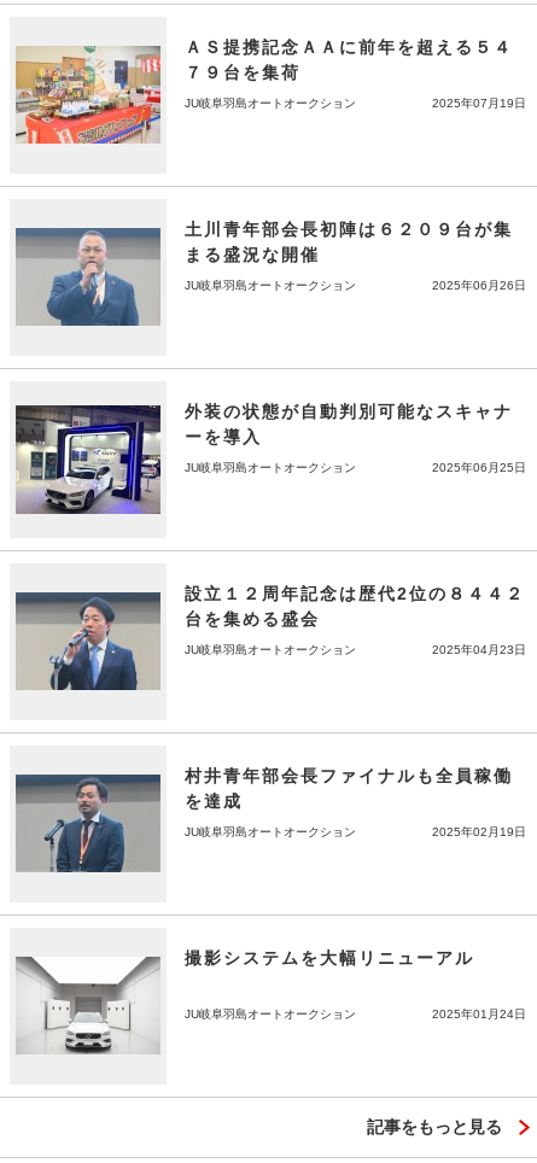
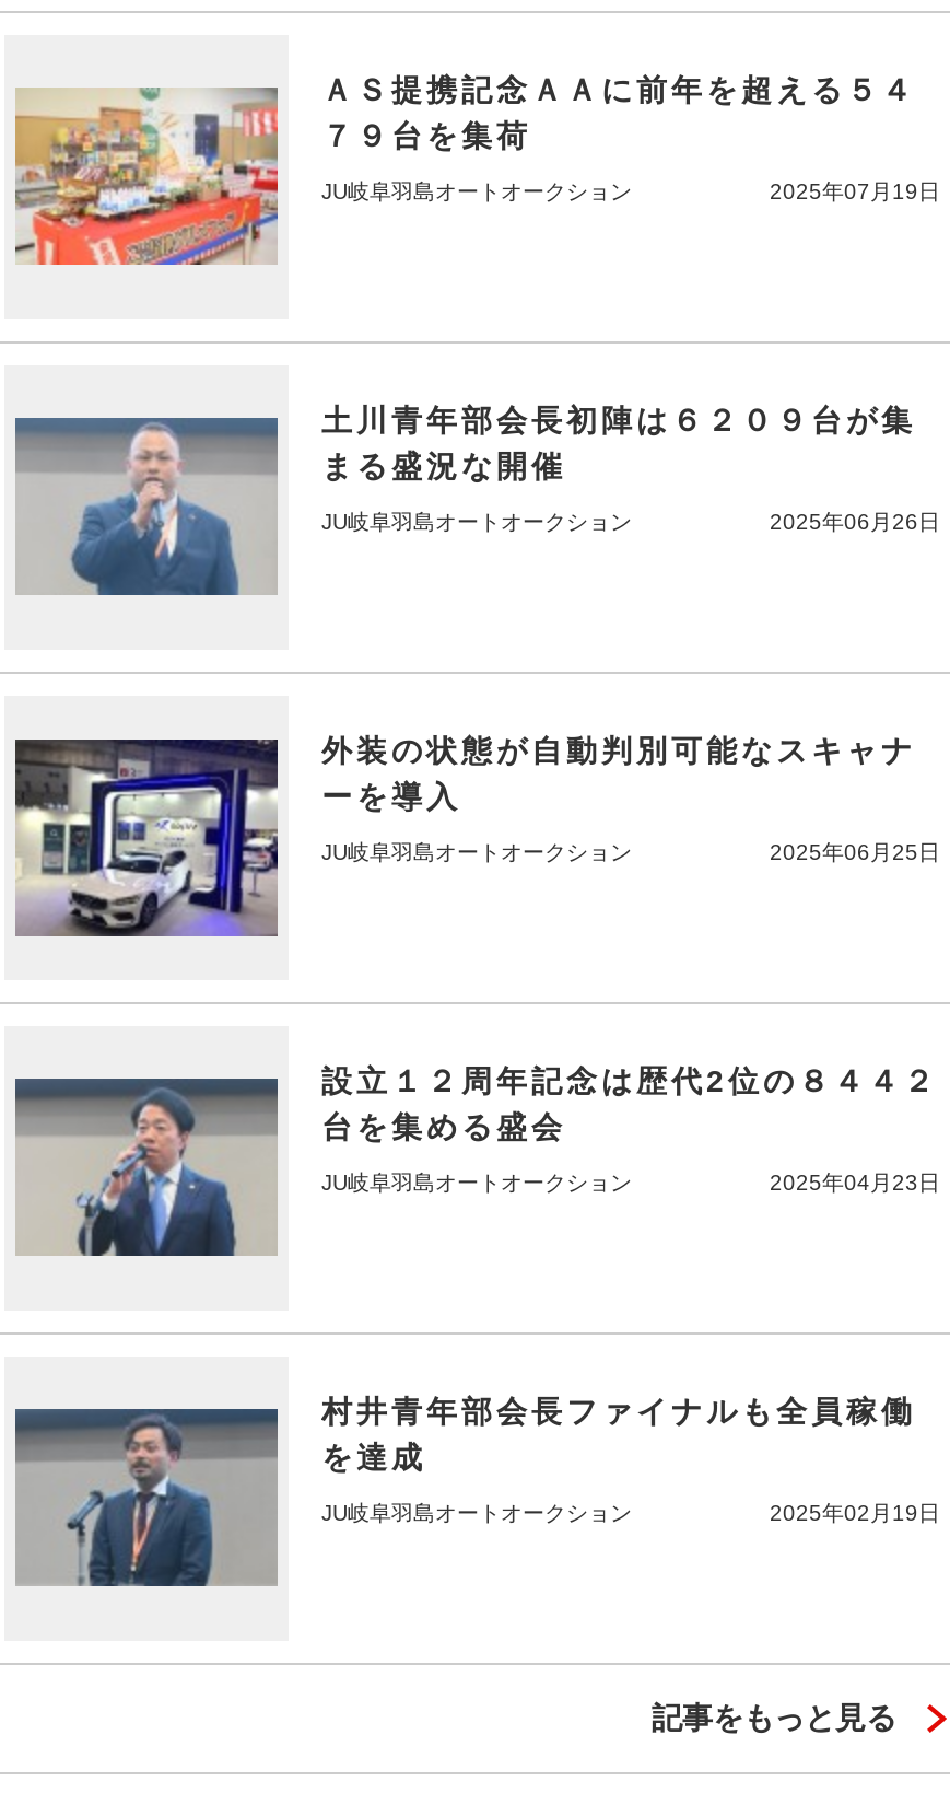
- [image]
- 撮影システムを大幅リニューアル
- JU岐阜羽島オートオークション
- 2025年01月24日
